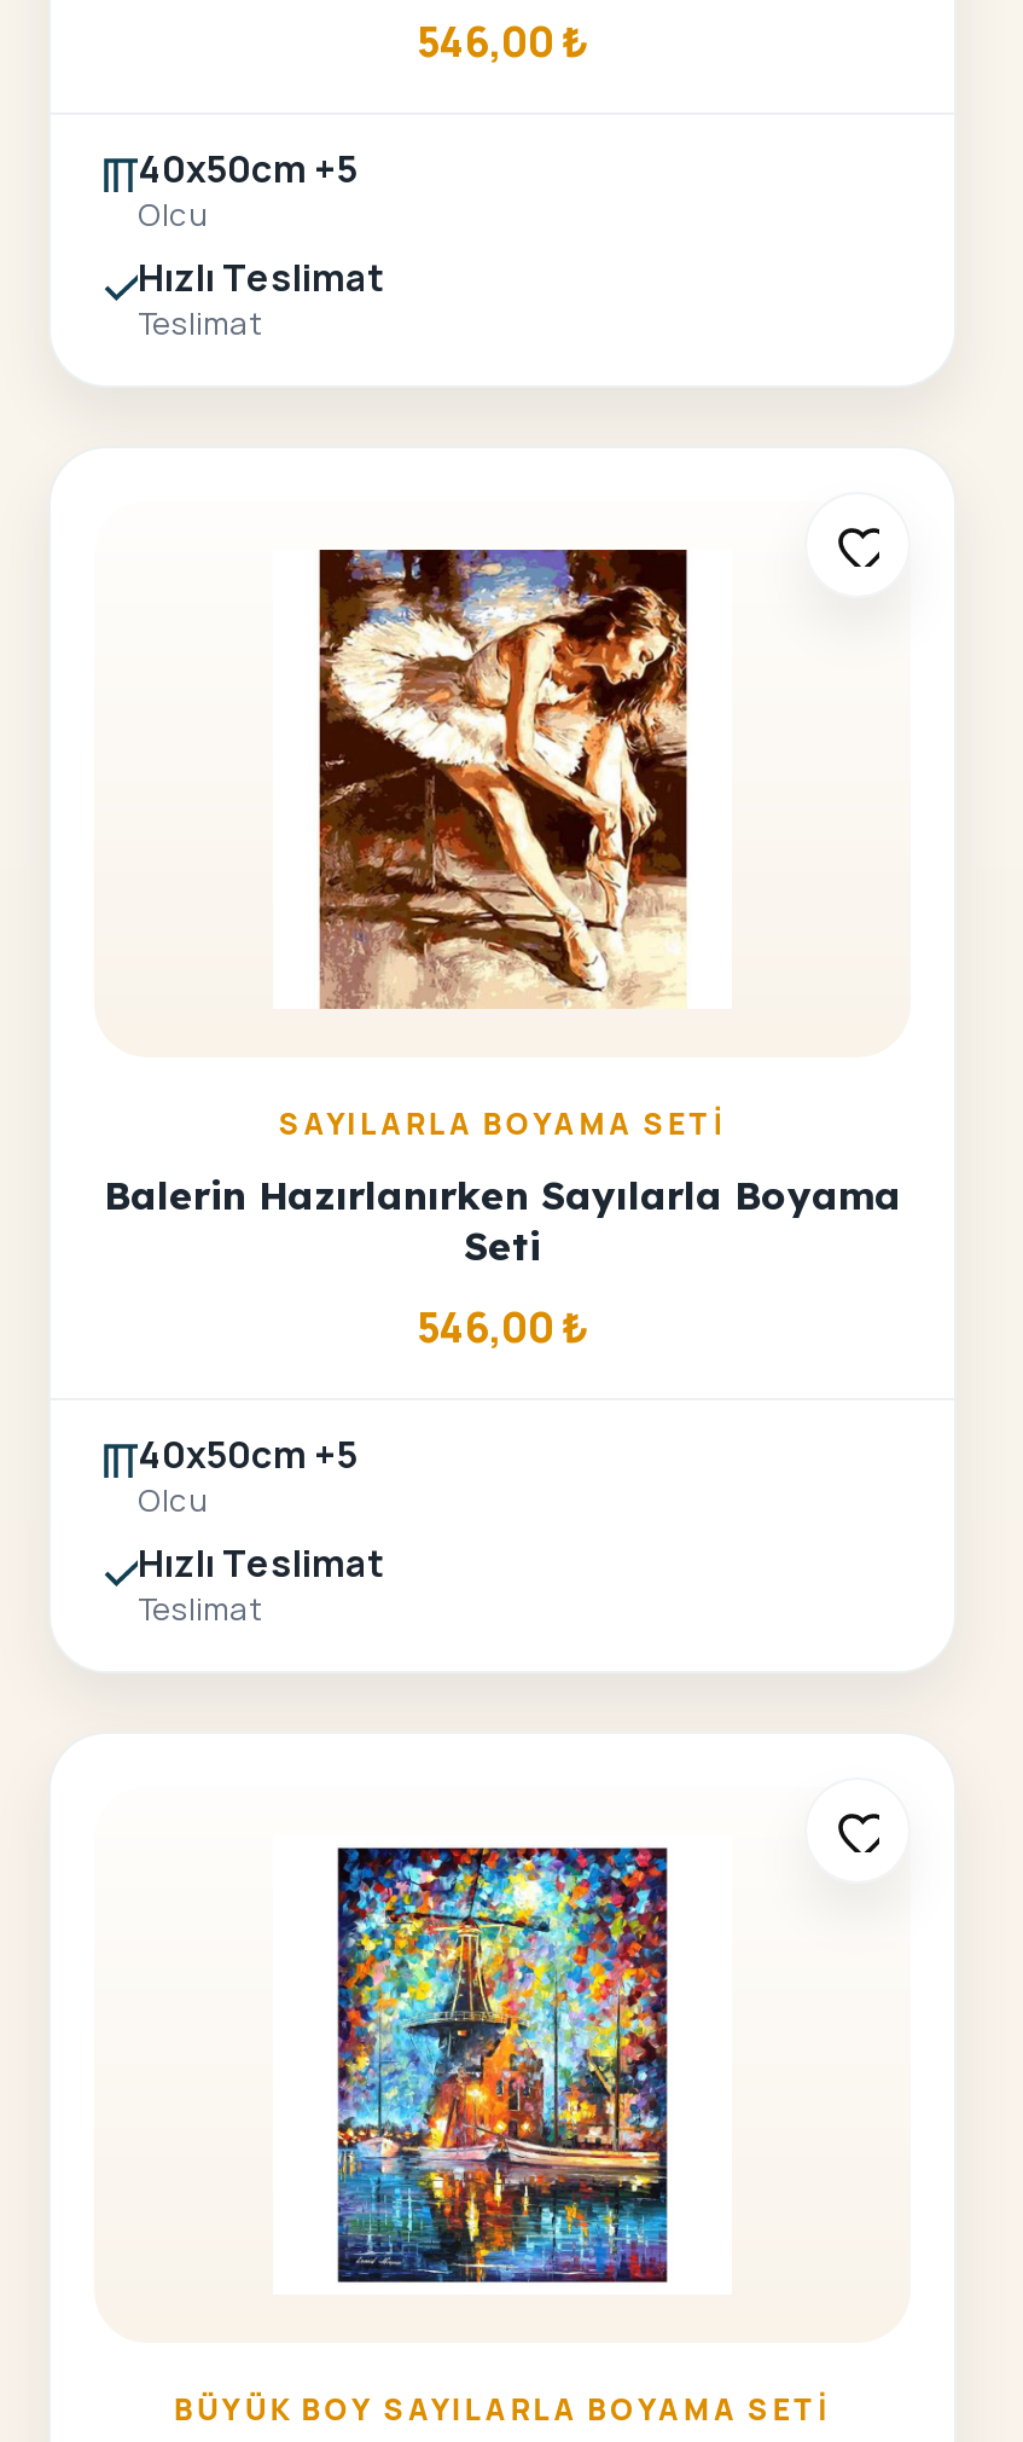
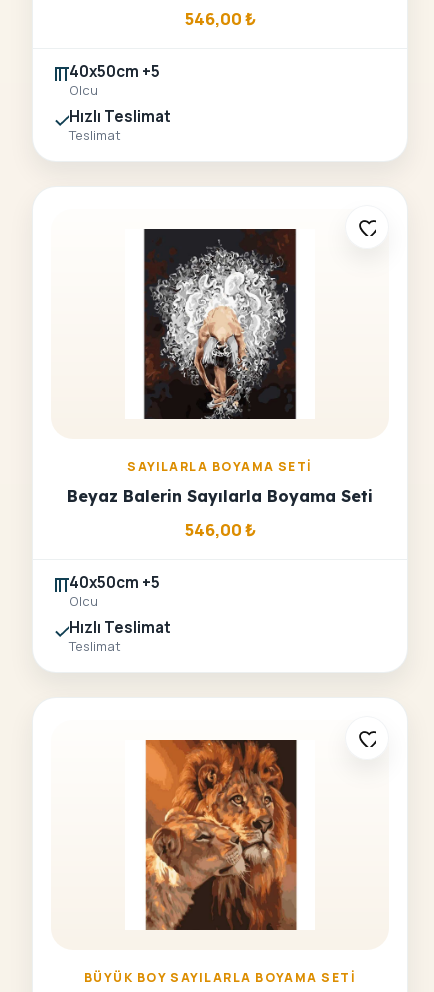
- [image]
+ [image]

- Balerin Hazırlanırken Sayılarla Boyama
- Seti
+ Beyaz Balerin Sayılarla Boyama Seti

- [image]
+ [image]
